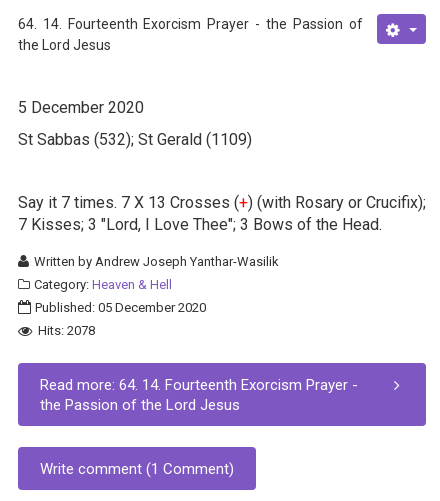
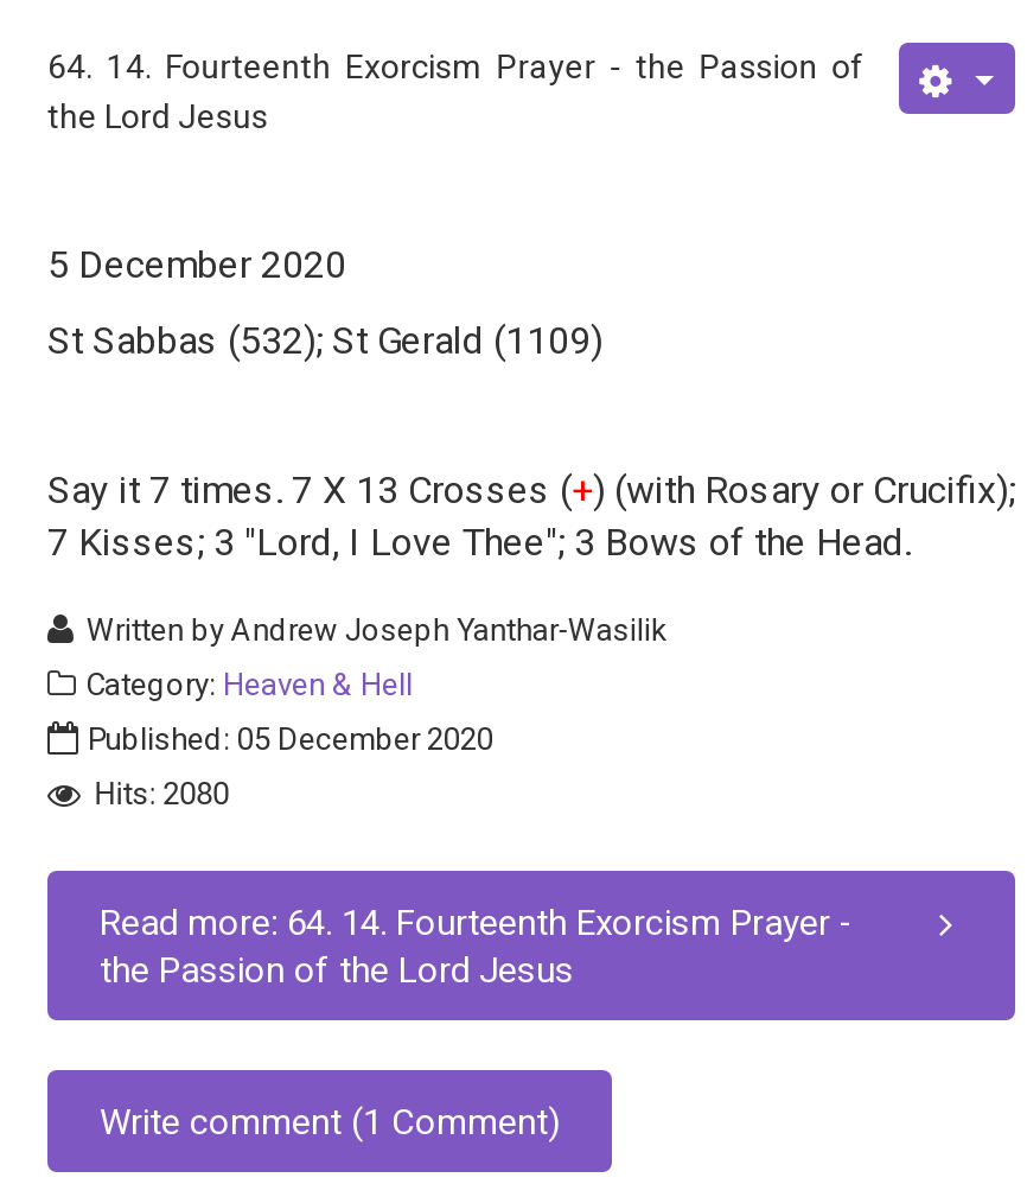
- Hits: 2078
+ Hits: 2080
